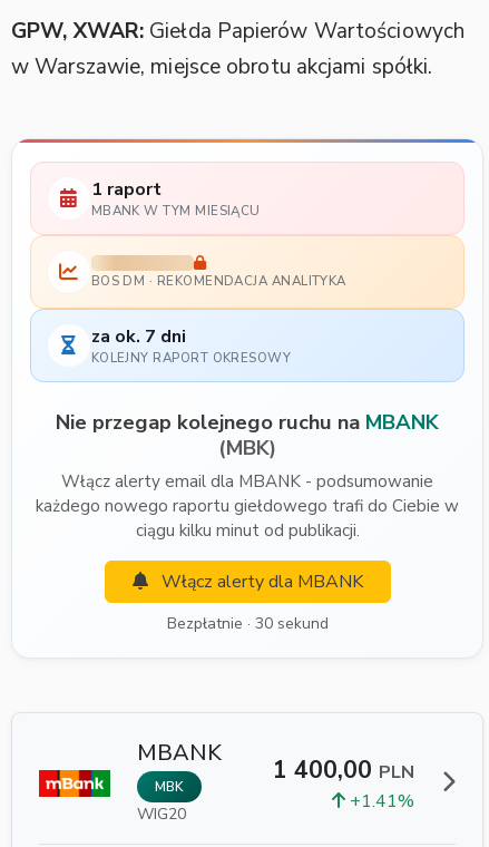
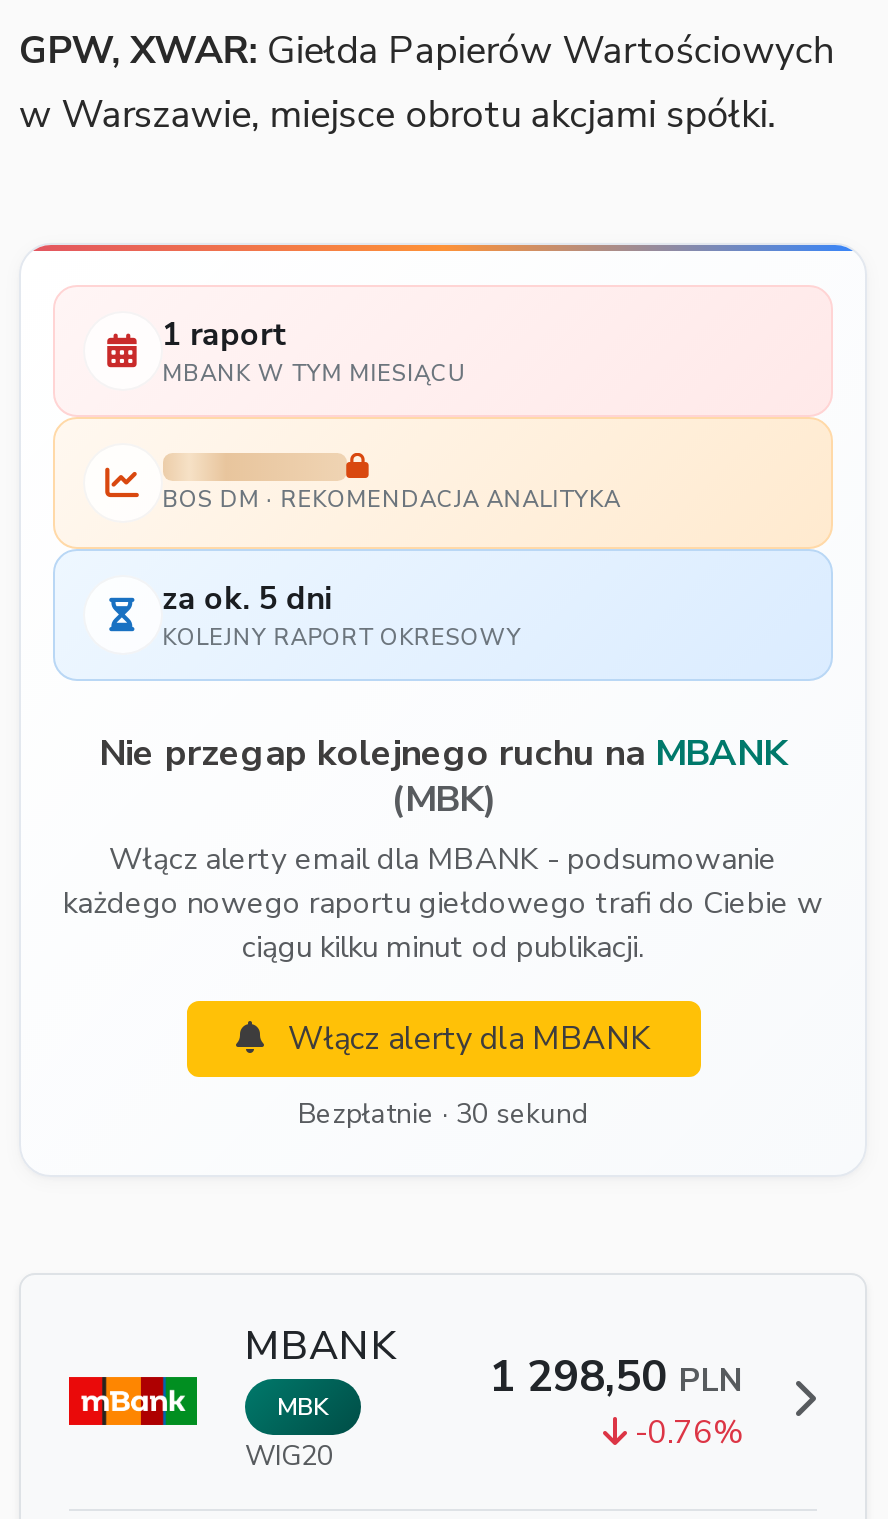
- za ok. 7 dni
+ za ok. 5 dni

- 1 400,00 PLN
+ 1 298,50 PLN

- +1.41%
+ -0.76%
